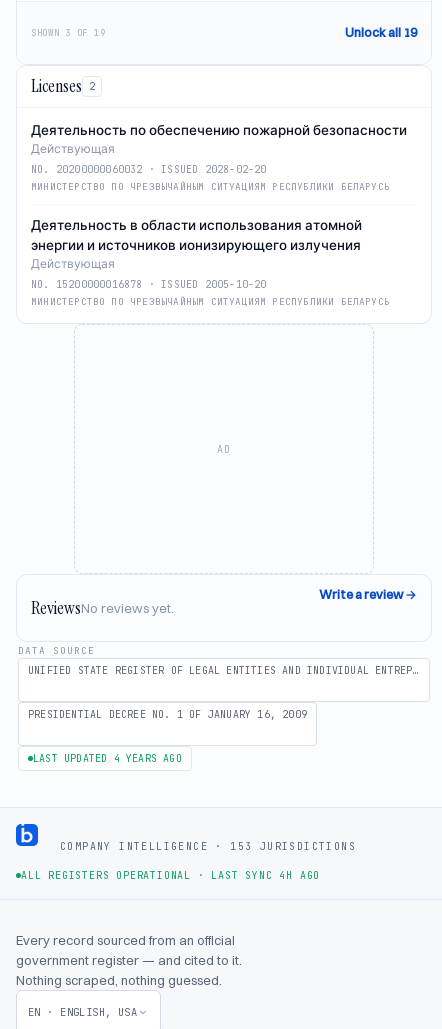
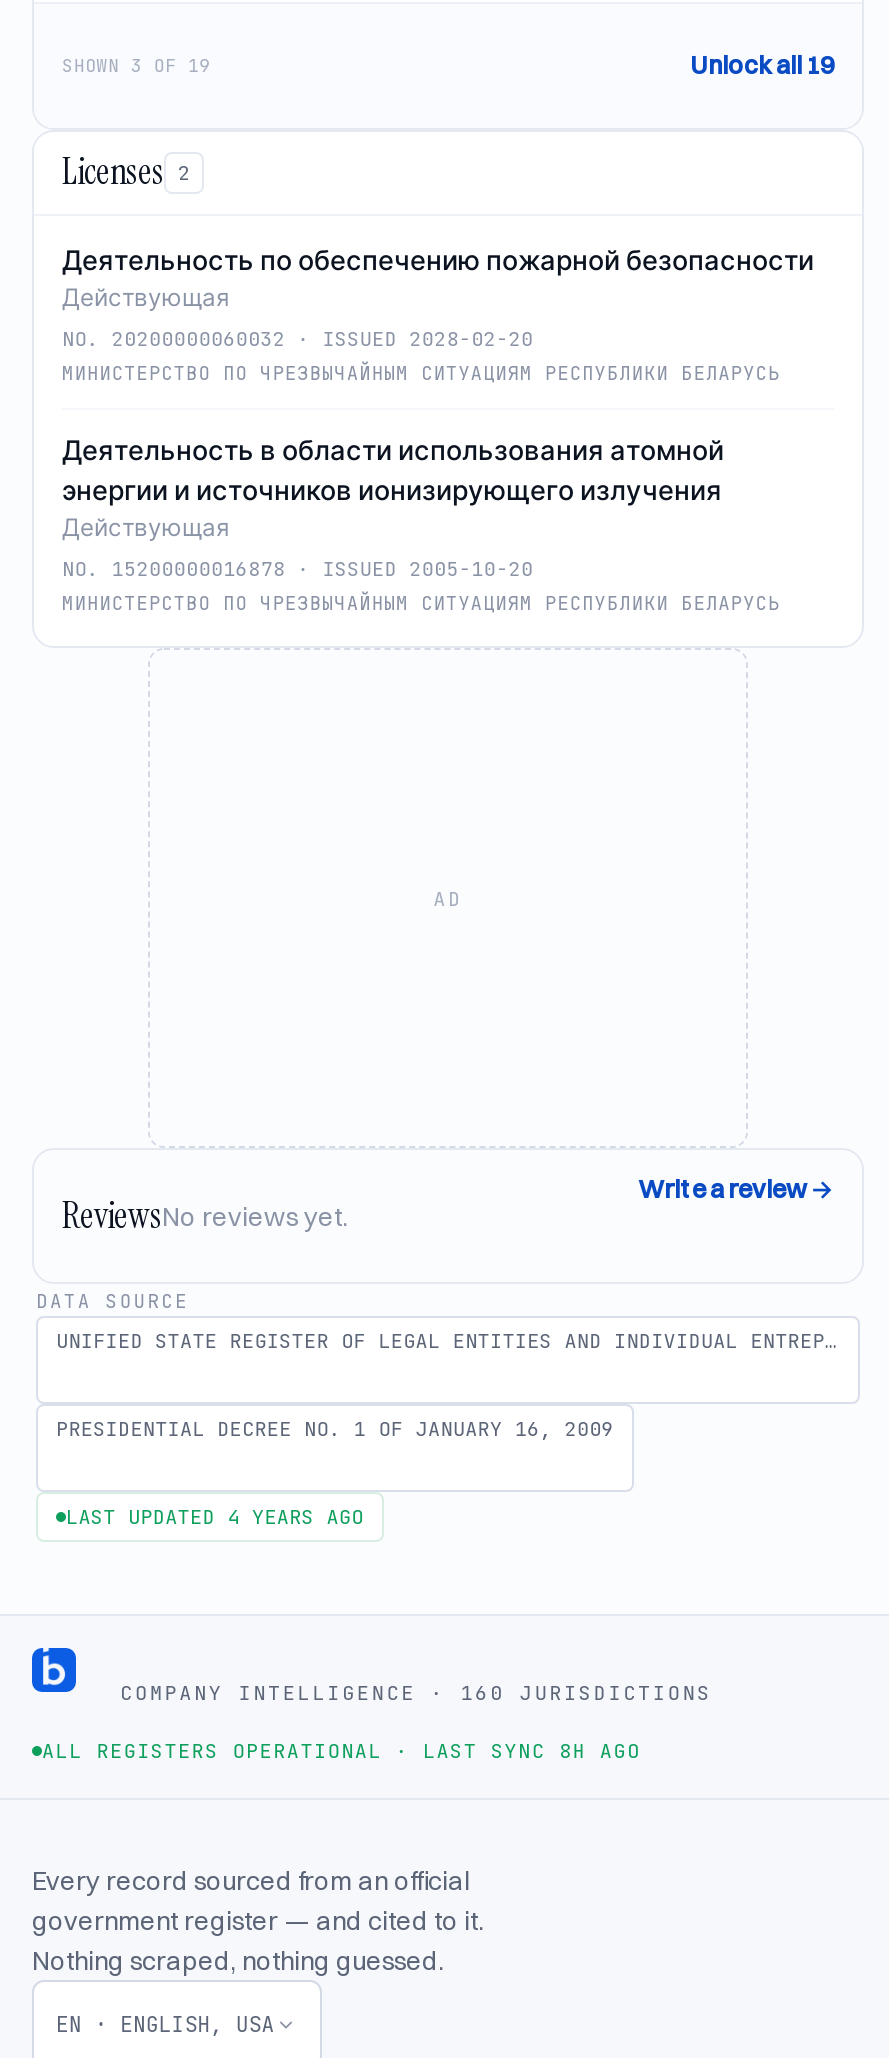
- COMPANY INTELLIGENCE · 153 JURISDICTIONS
+ COMPANY INTELLIGENCE · 160 JURISDICTIONS

- ALL REGISTERS OPERATIONAL · LAST SYNC 4H AGO
+ ALL REGISTERS OPERATIONAL · LAST SYNC 8H AGO
